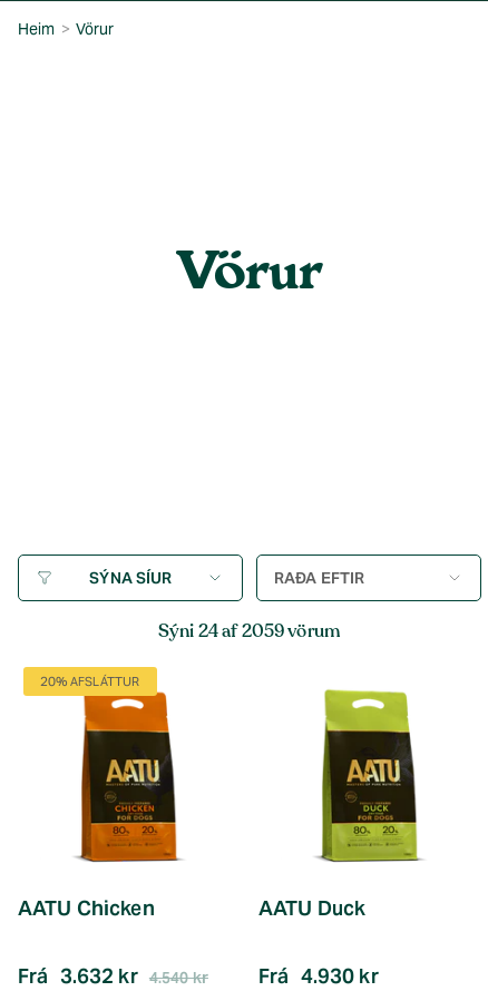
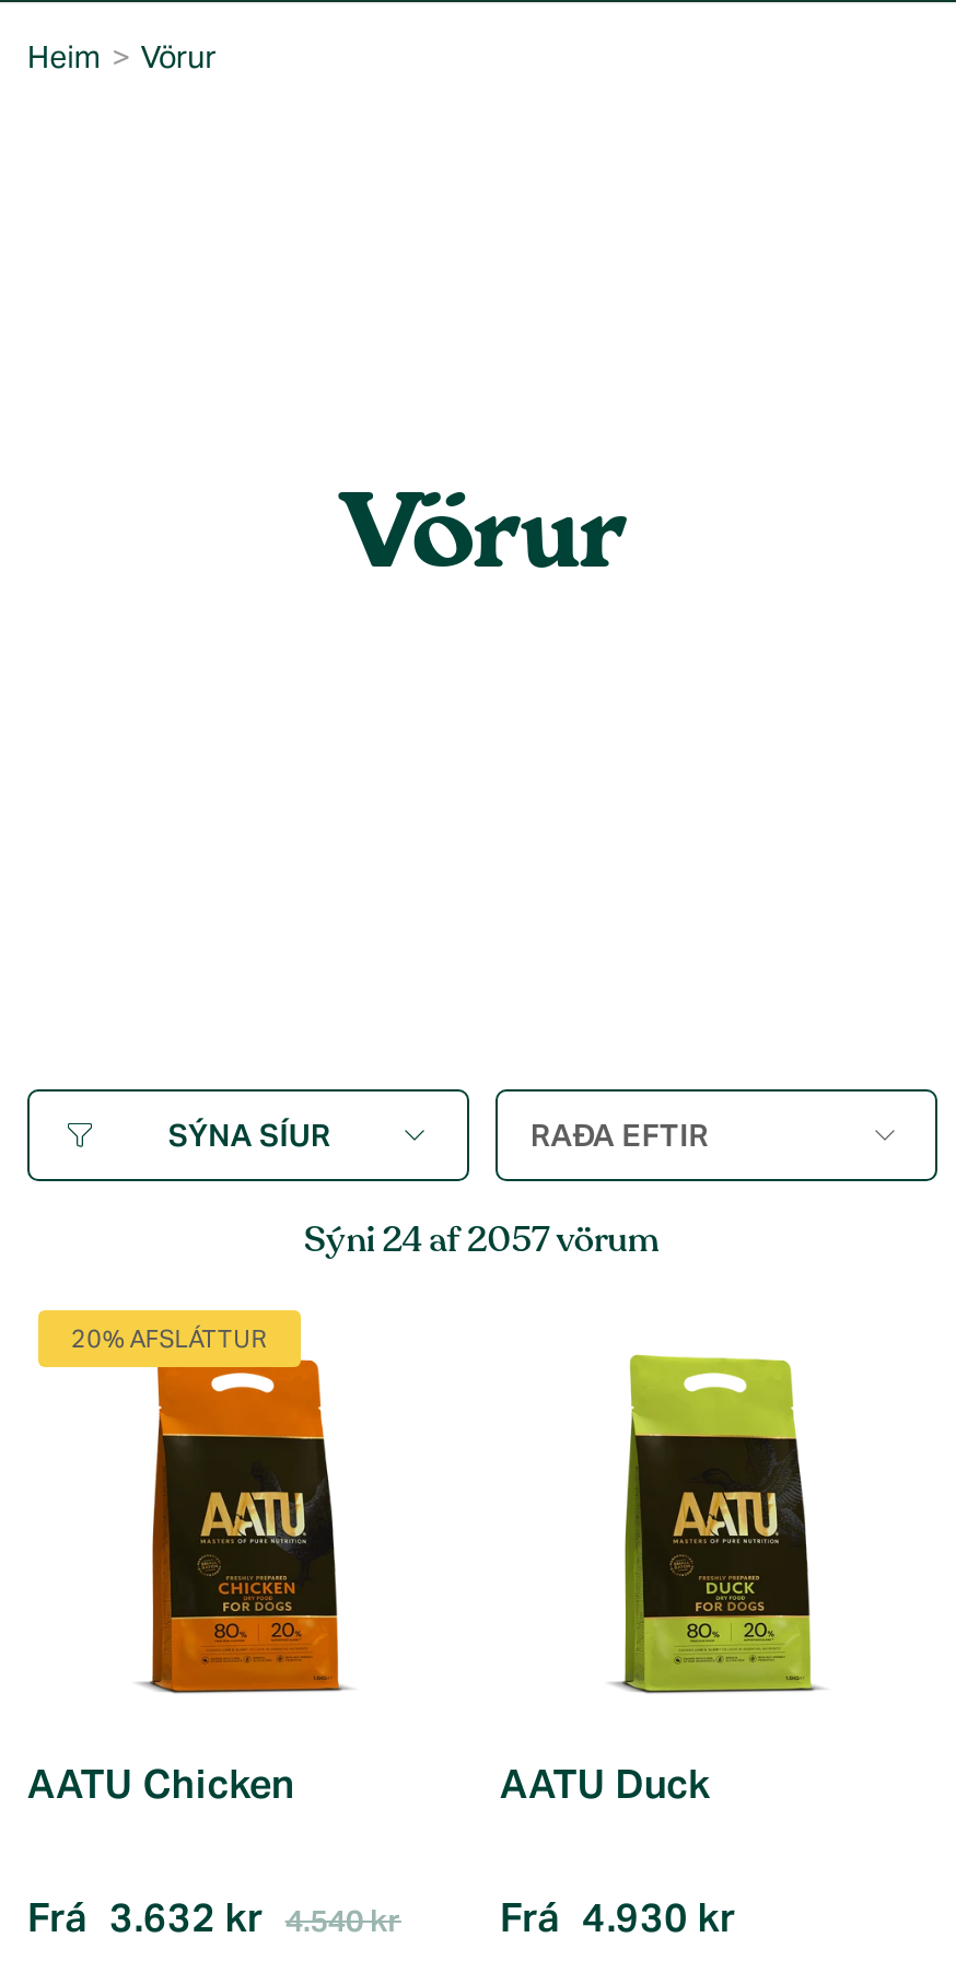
- Sýni 24 af 2059 vörum
+ Sýni 24 af 2057 vörum
